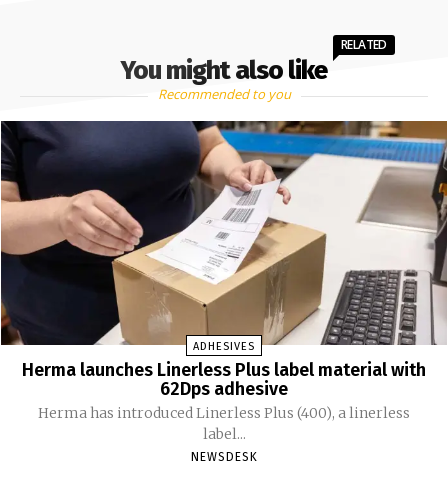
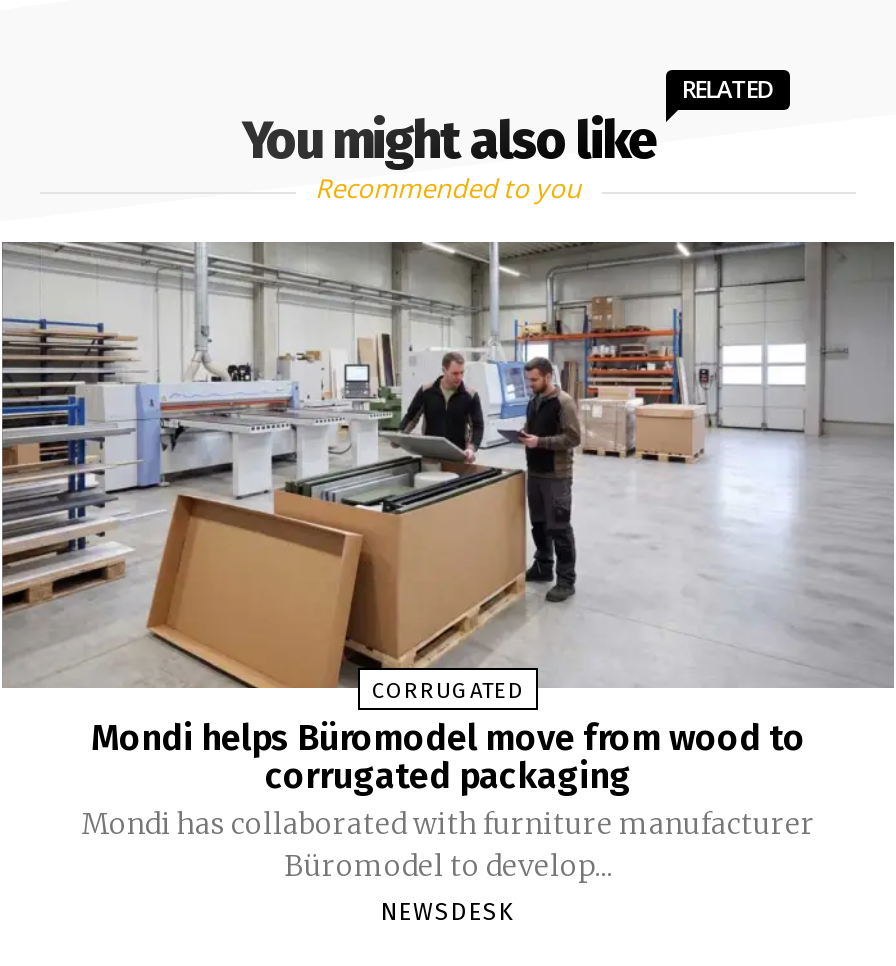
- [image]
- ADHESIVES
- Herma launches Linerless Plus label material with
- 62Dps adhesive
- Herma has introduced Linerless Plus (400), a linerless
- label...
+ [image]
+ CORRUGATED
+ Mondi helps Büromodel move from wood to
+ corrugated packaging
+ Mondi has collaborated with furniture manufacturer
+ Büromodel to develop...
